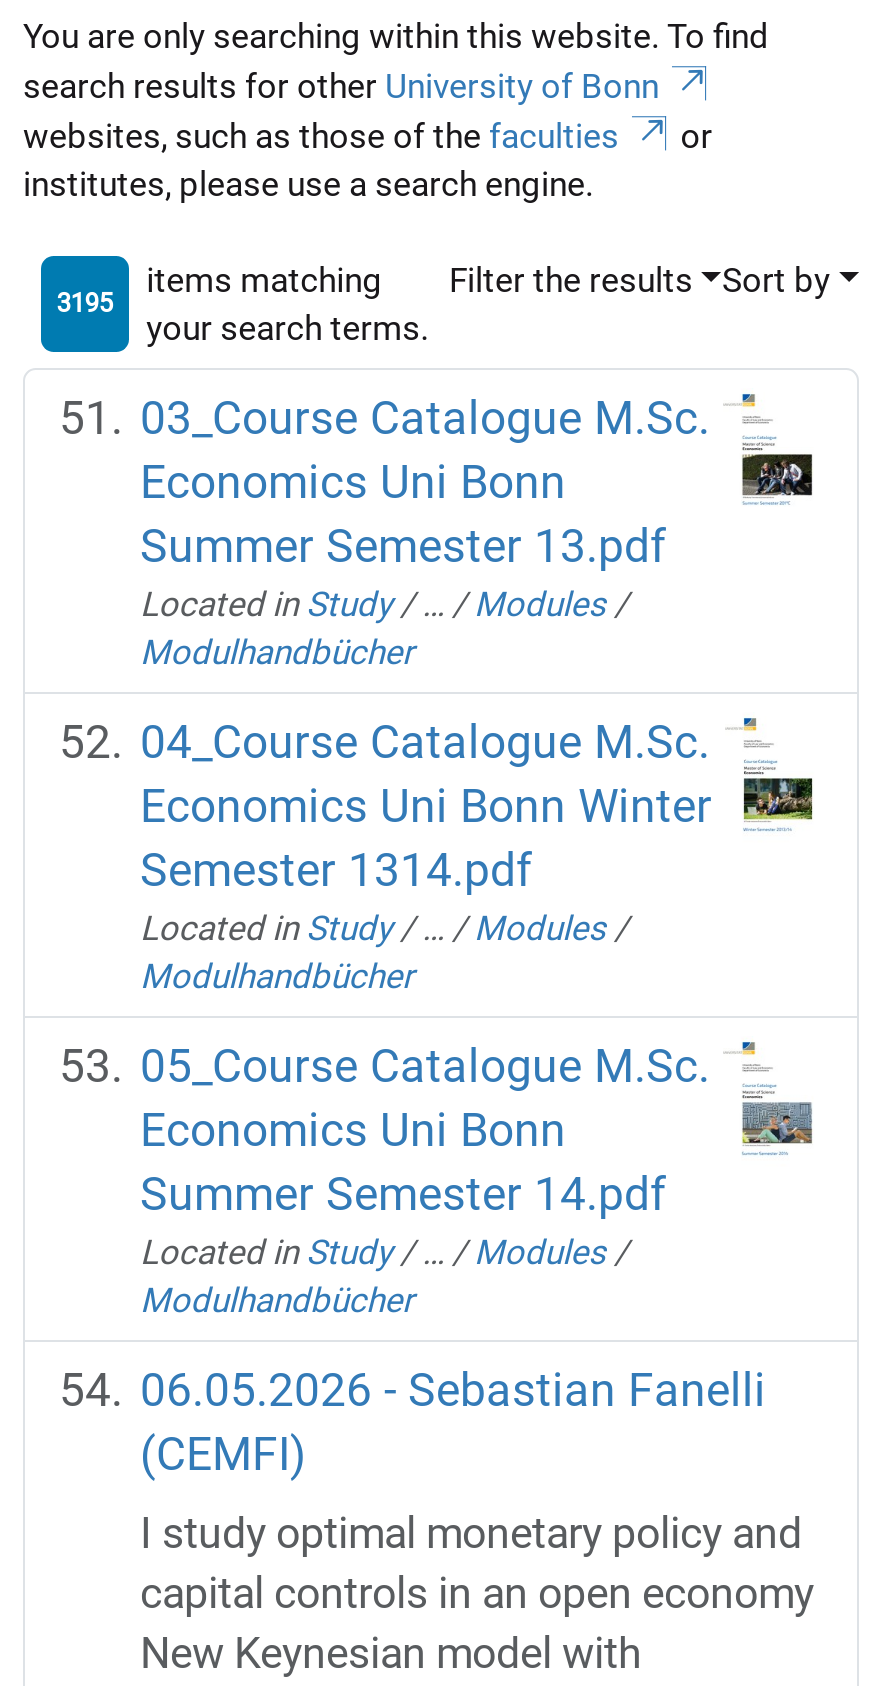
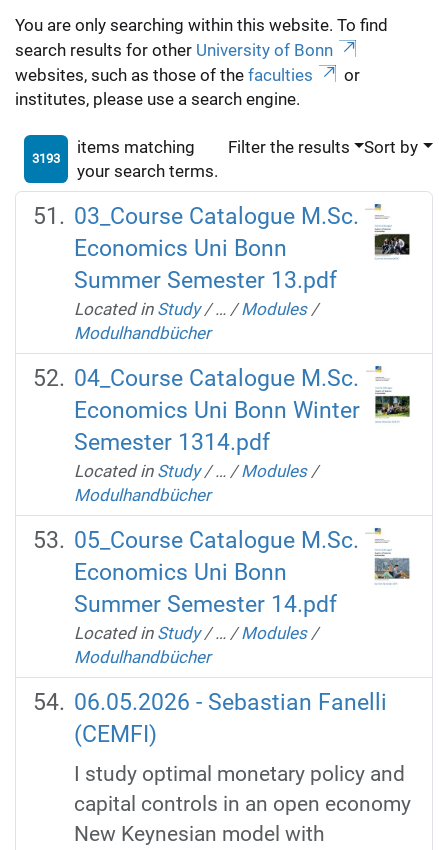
- 3195
+ 3193
